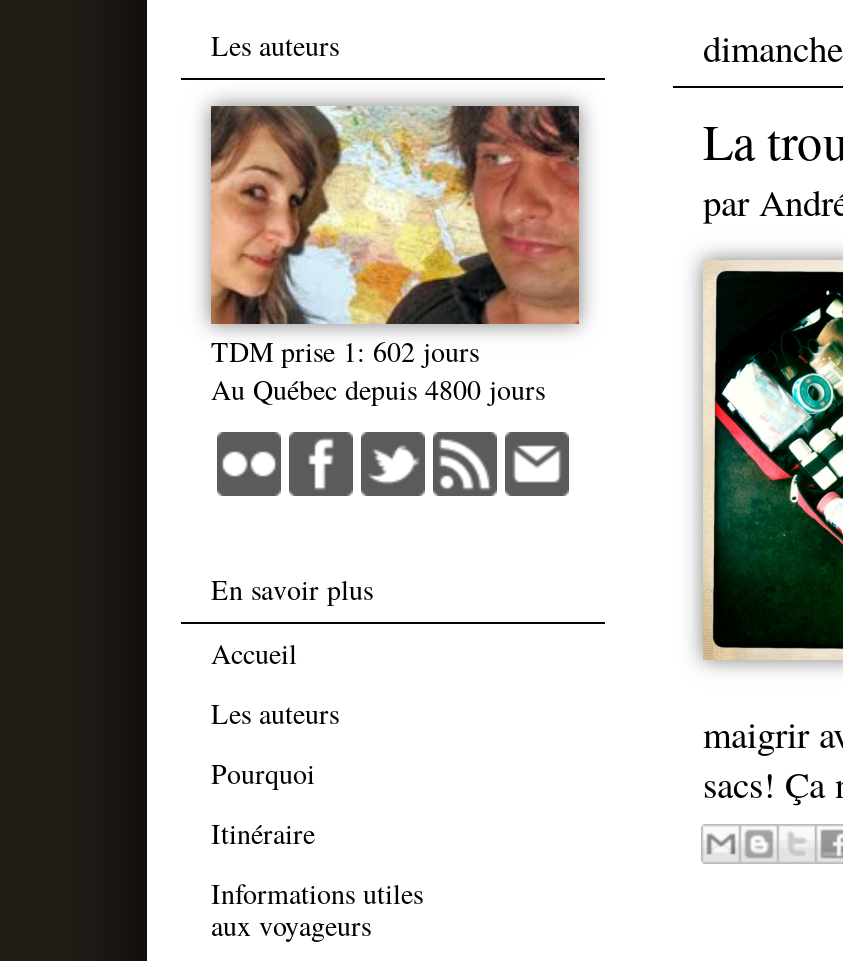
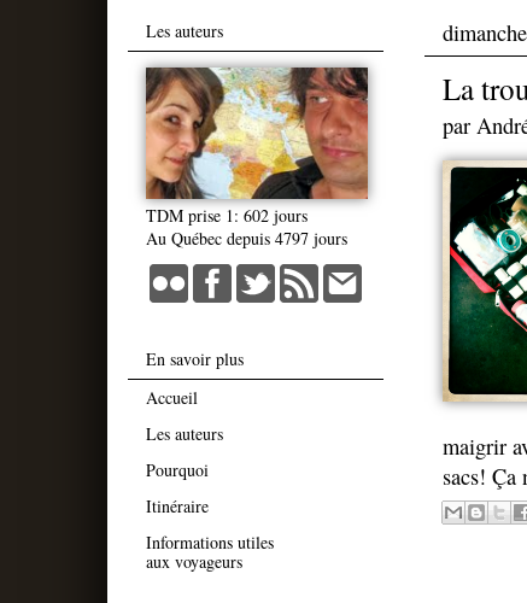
- Au Québec depuis 4800 jours
+ Au Québec depuis 4797 jours
